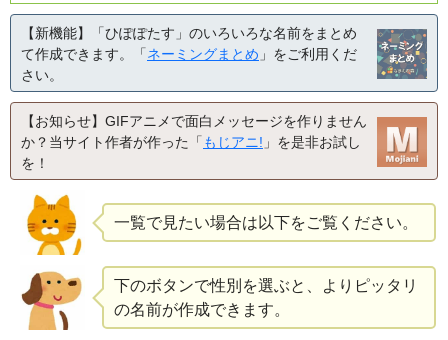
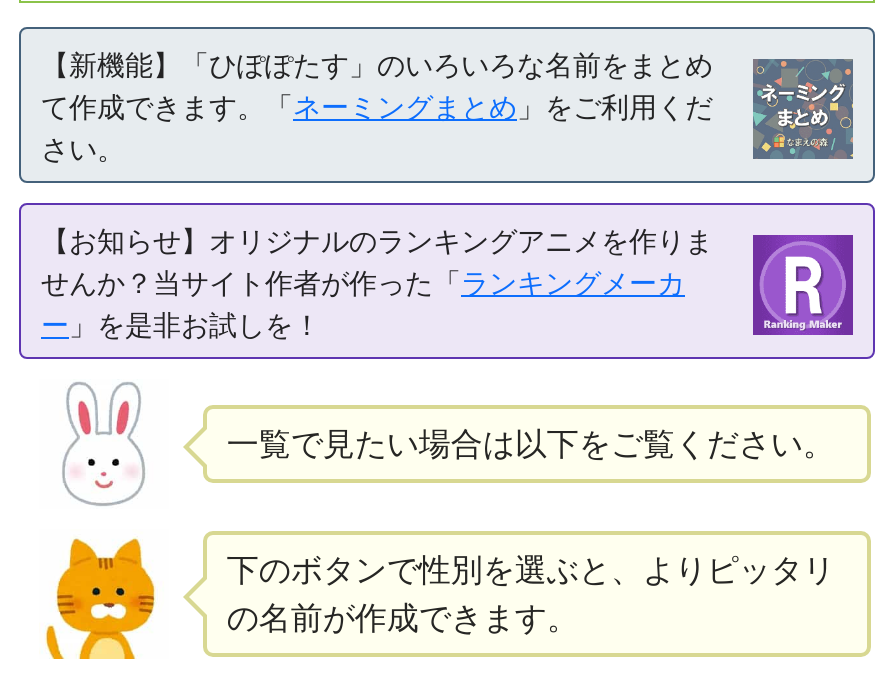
- [image]
- 【お知らせ】GIFアニメで面白メッセージを作りません
- か？当サイト作者が作った「もじアニ!」を是非お試し
- を！
+ [image]
+ 【お知らせ】オリジナルのランキングアニメを作りま
+ せんか？当サイト作者が作った「ランキングメーカ
+ ー」を是非お試しを！

- [image]
+ [image]

- [image]
+ [image]
